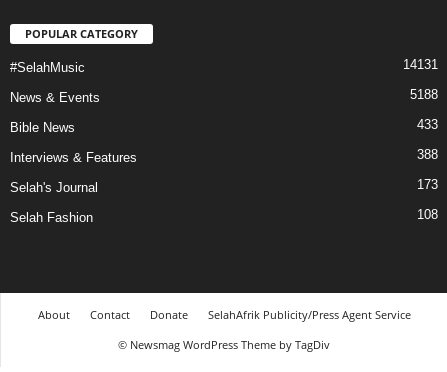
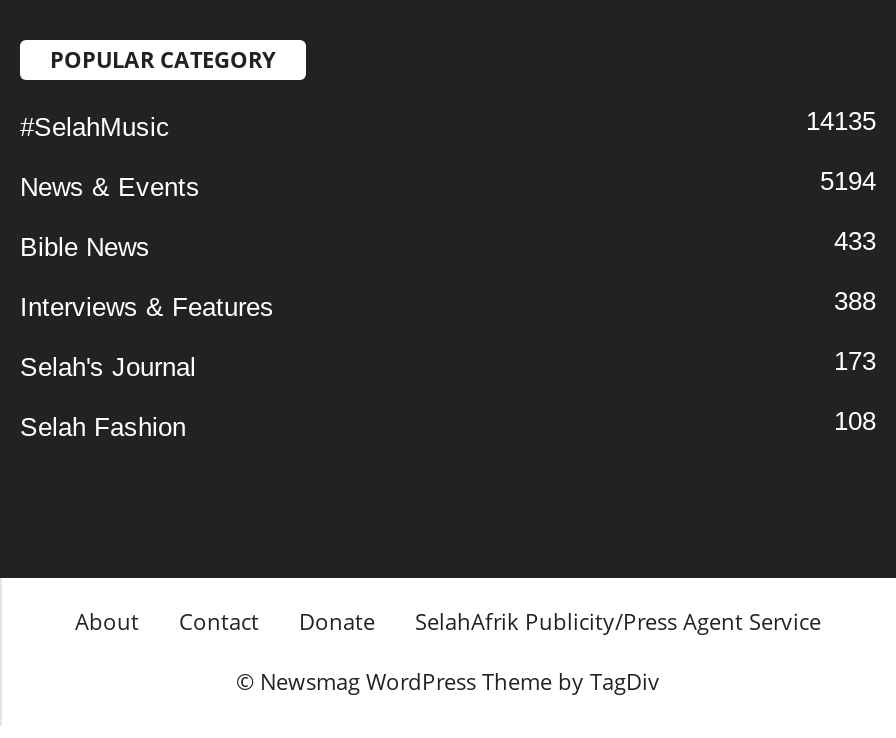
- 14131
+ 14135

- 5188
+ 5194
